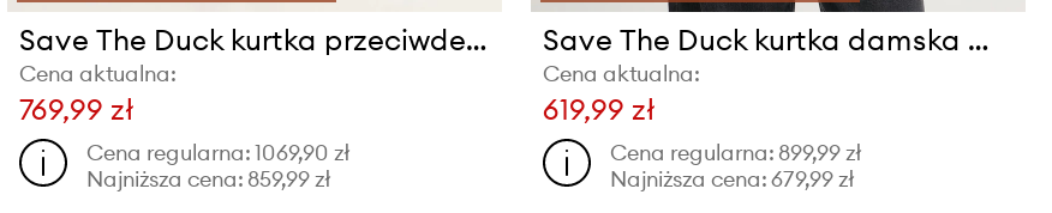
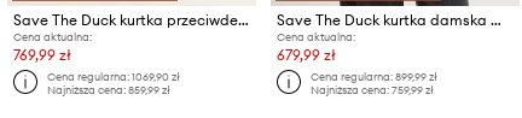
- 619,99 zł
+ 679,99 zł

- Najniższa cena: 679,99 zł
+ Najniższa cena: 759,99 zł
